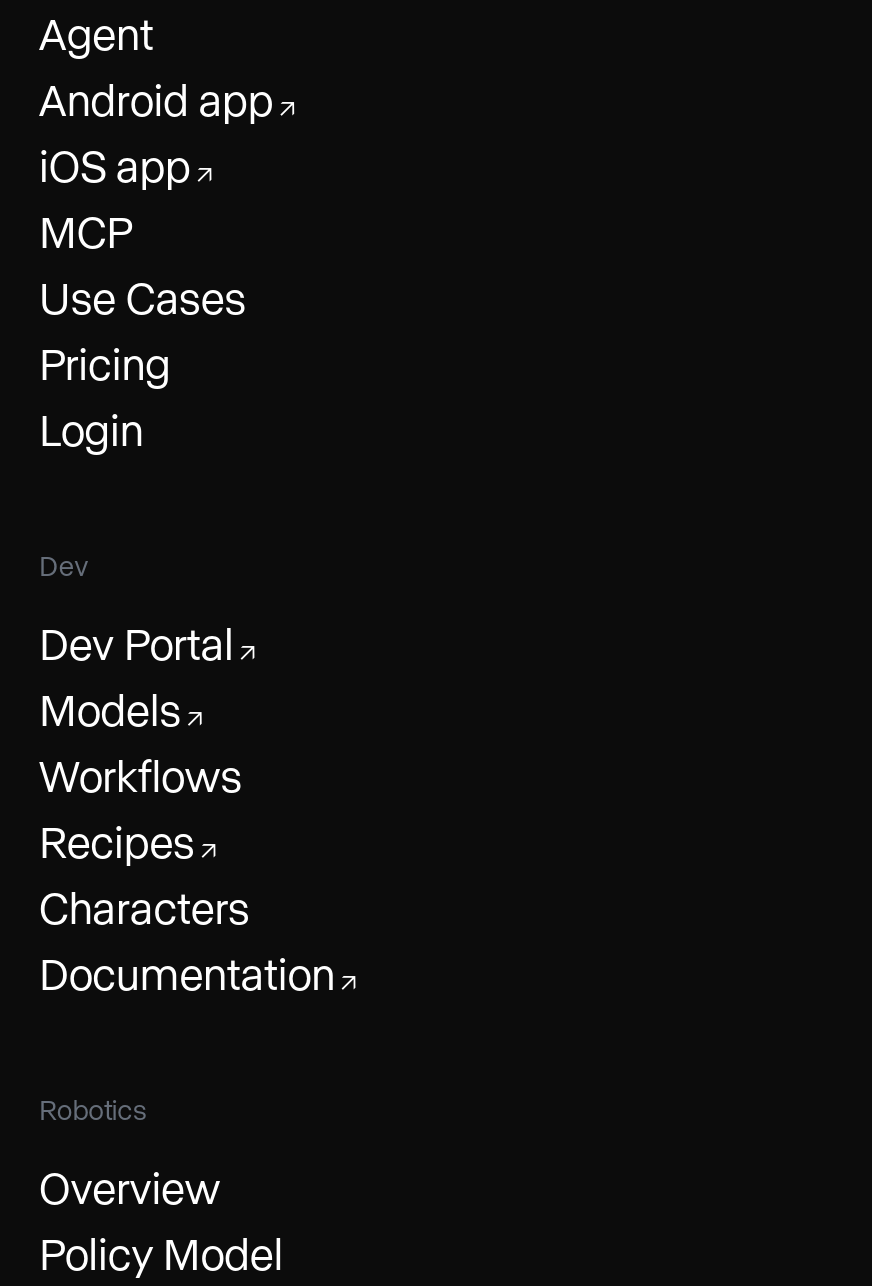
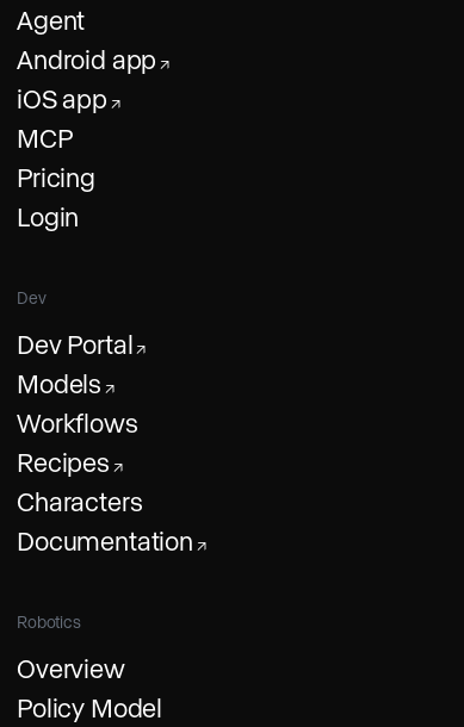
- Use Cases
